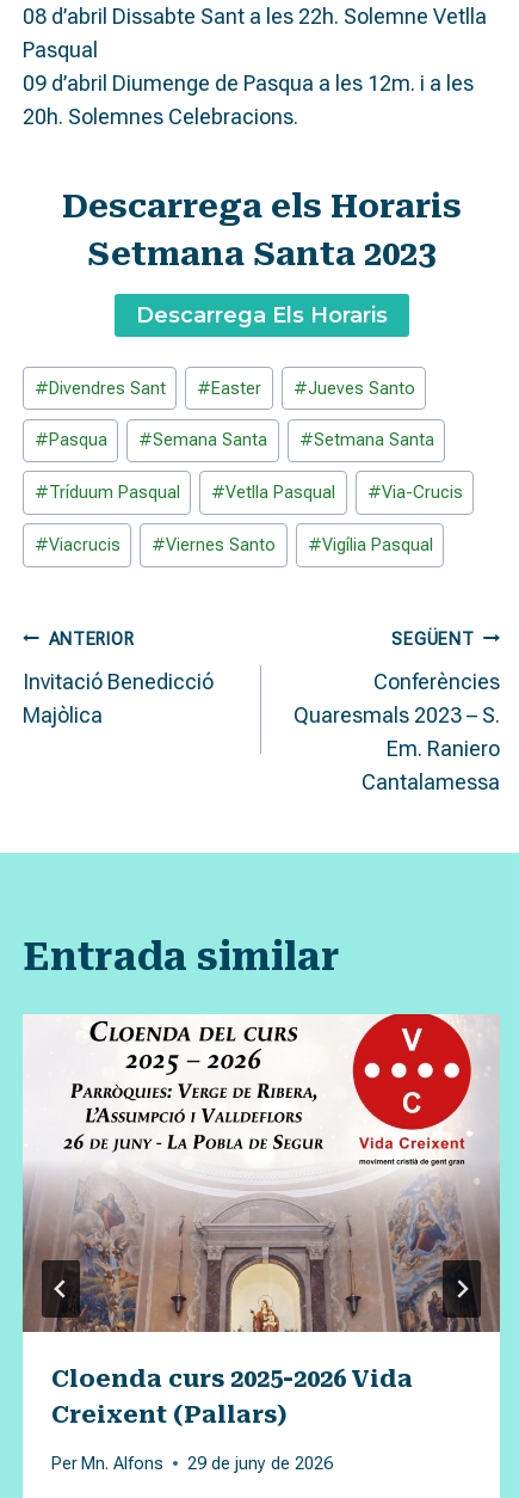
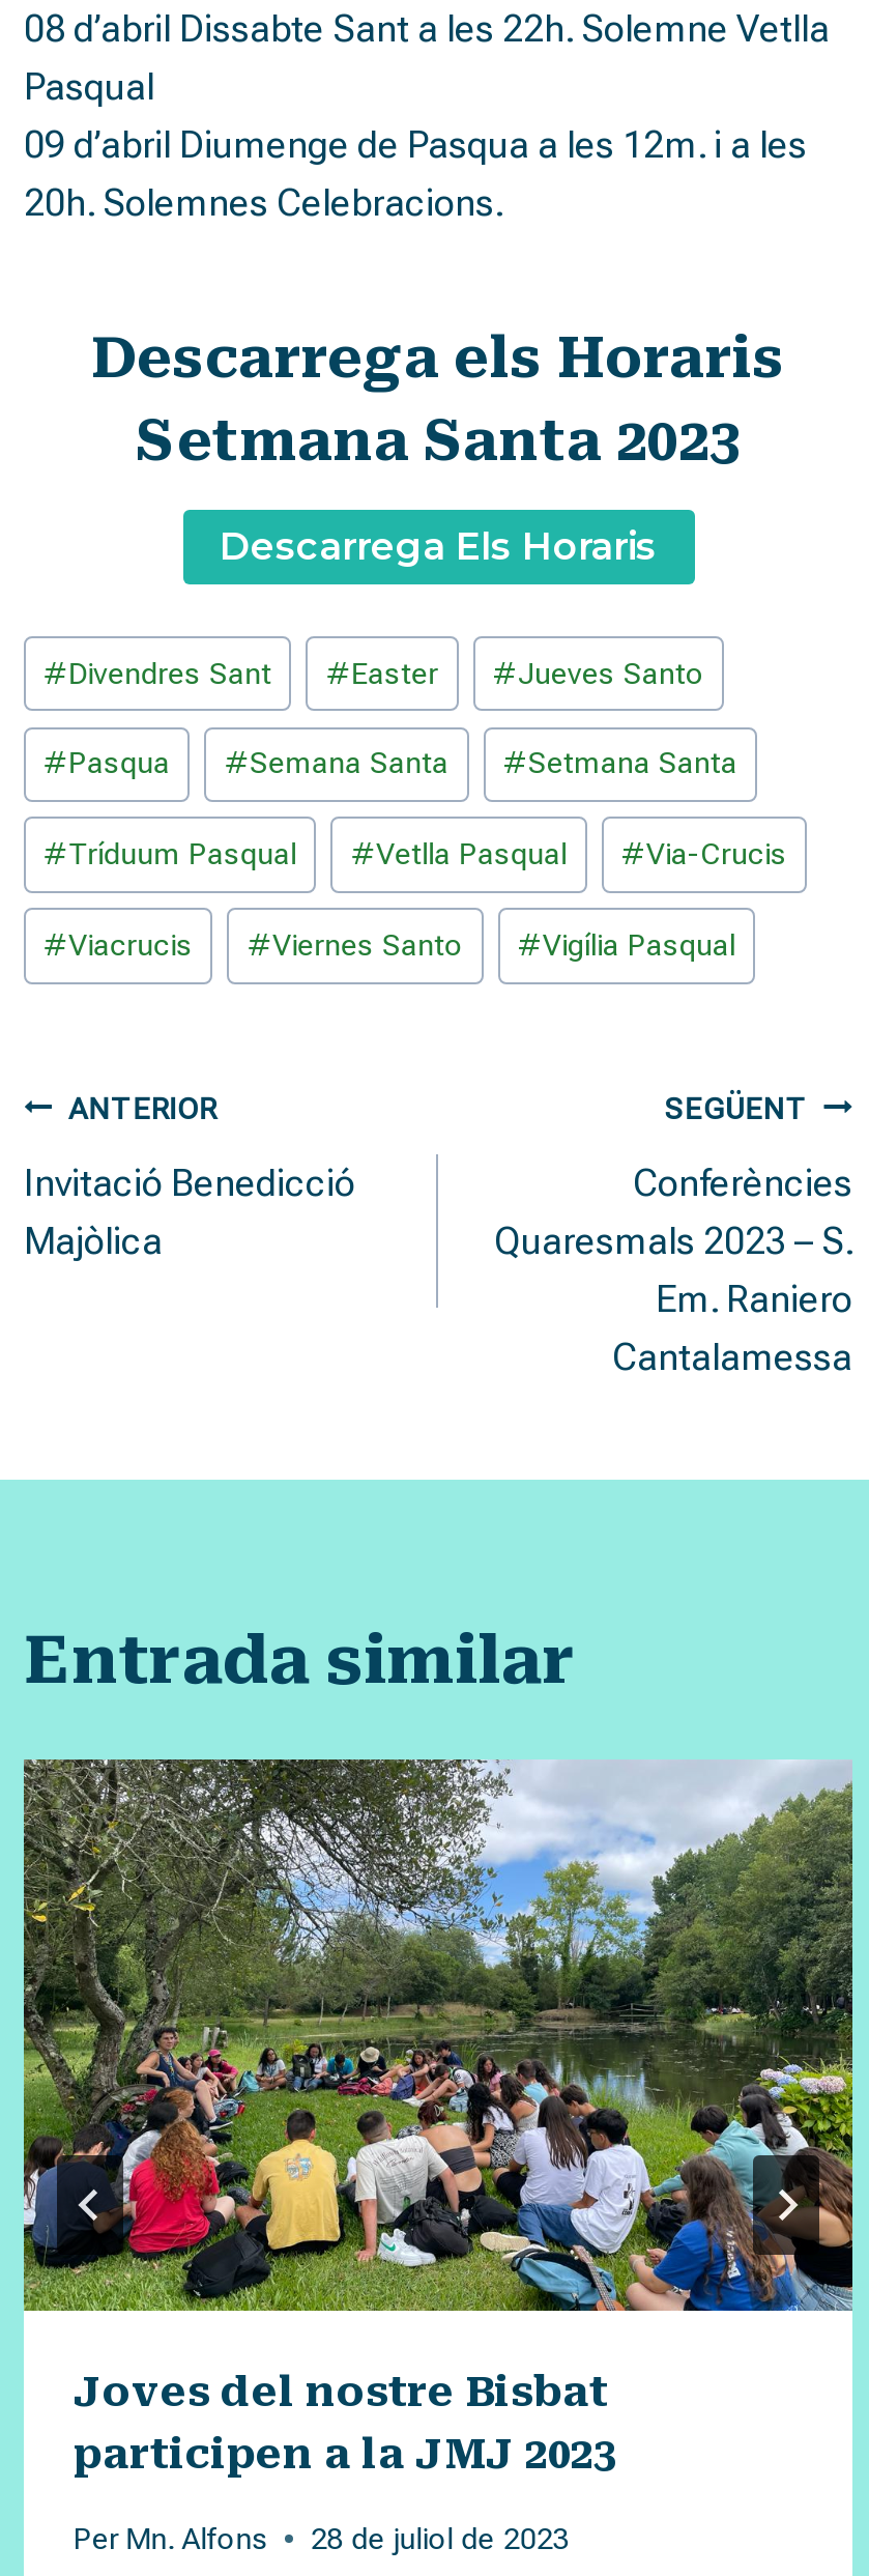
- [image]
- Cloenda curs 2025-2026 Vida
- Creixent (Pallars)
+ [image]
+ Joves del nostre Bisbat
+ participen a la JMJ 2023

- Per Mn. Alfons 29 de juny de 2026
+ Per Mn. Alfons 28 de juliol de 2023
